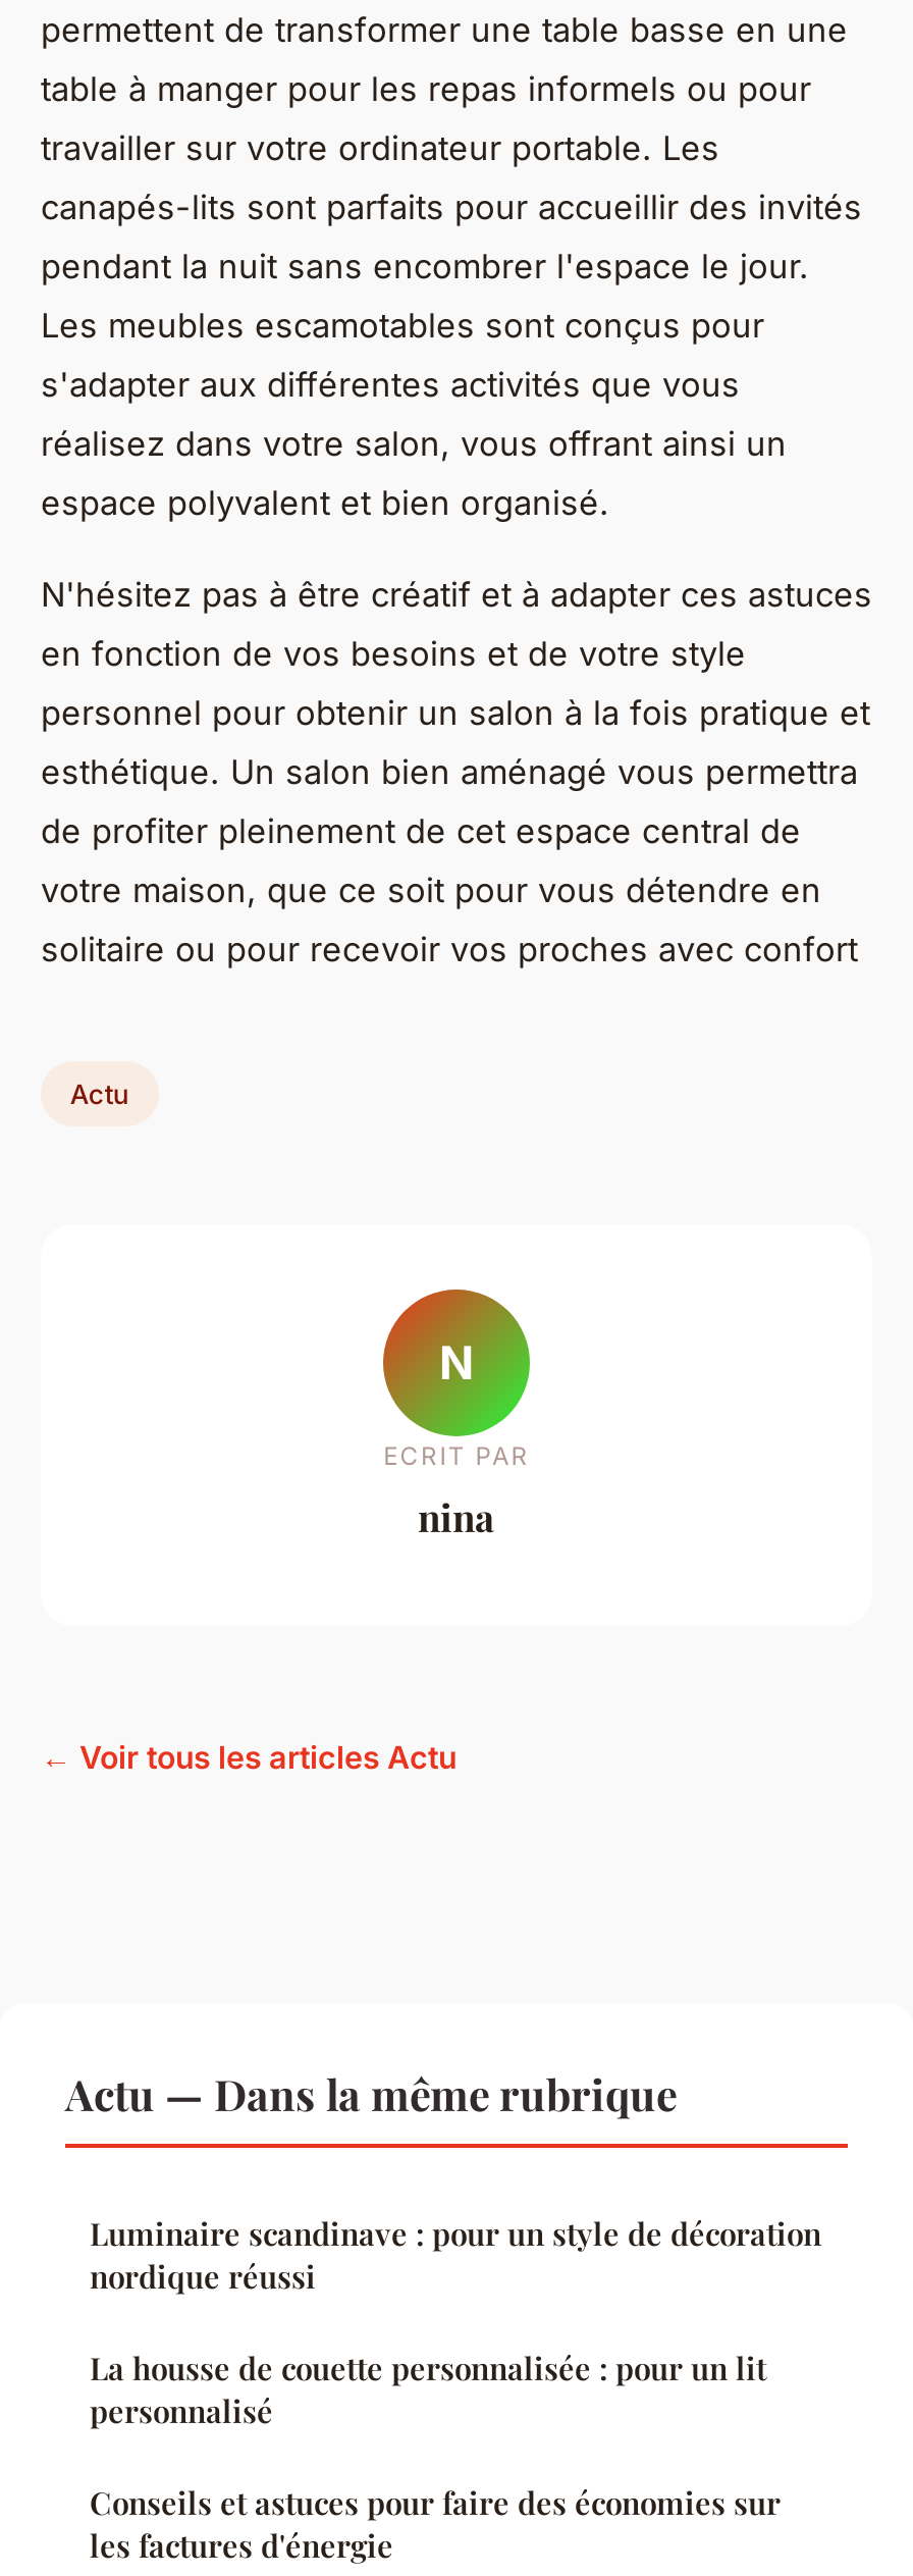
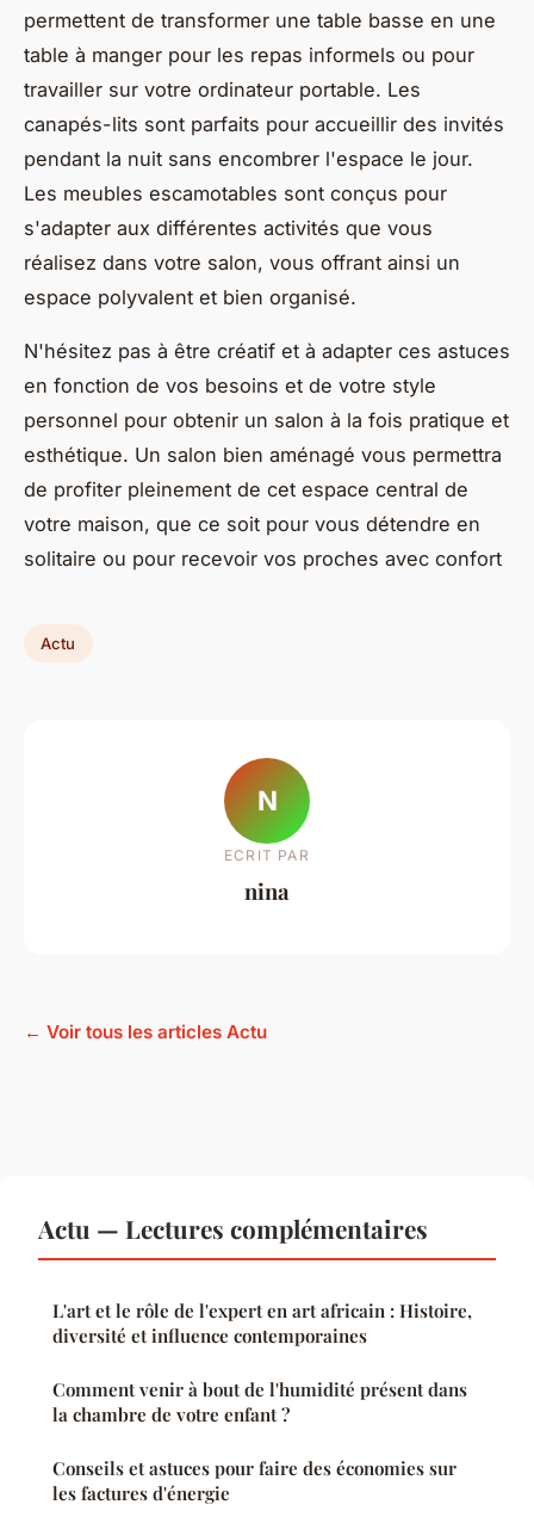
- Actu — Dans la même rubrique
+ Actu — Lectures complémentaires

- Luminaire scandinave : pour un style de décoration
- nordique réussi
+ L'art et le rôle de l'expert en art africain : Histoire,
+ diversité et influence contemporaines

- La housse de couette personnalisée : pour un lit
- personnalisé
+ Comment venir à bout de l'humidité présent dans
+ la chambre de votre enfant ?
